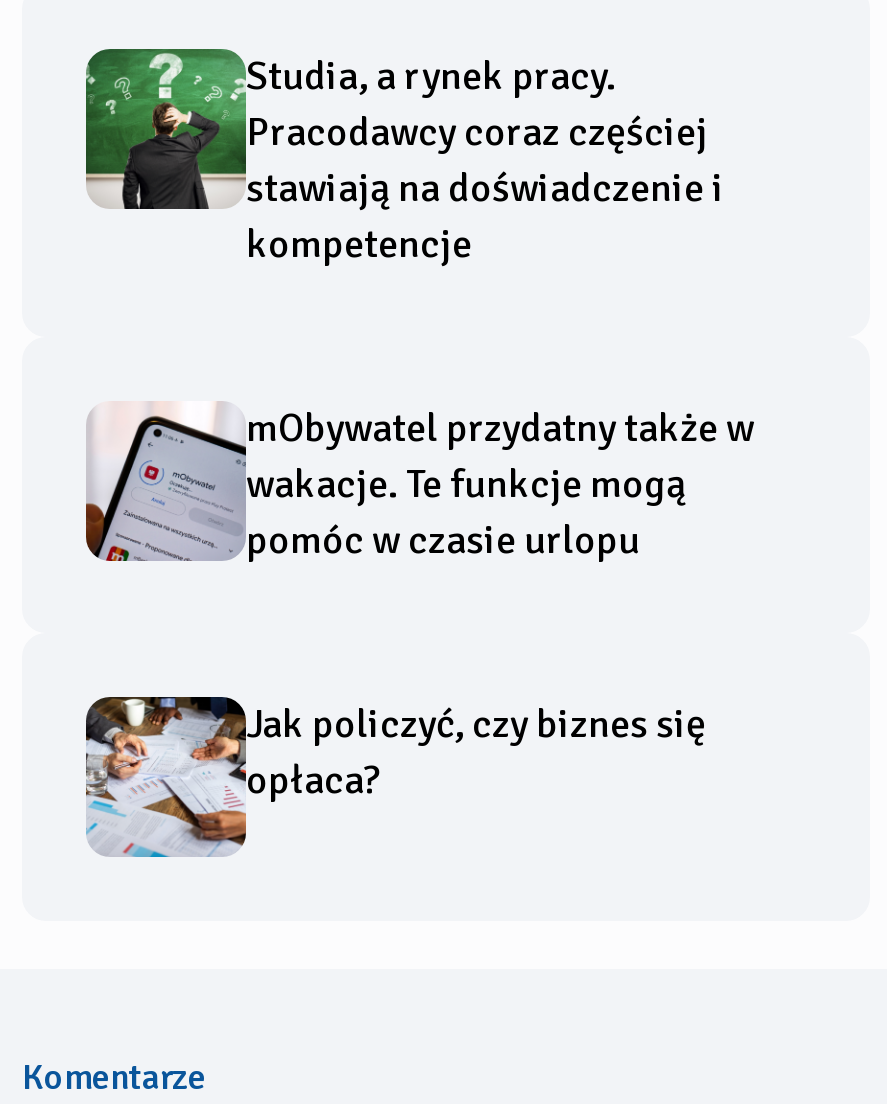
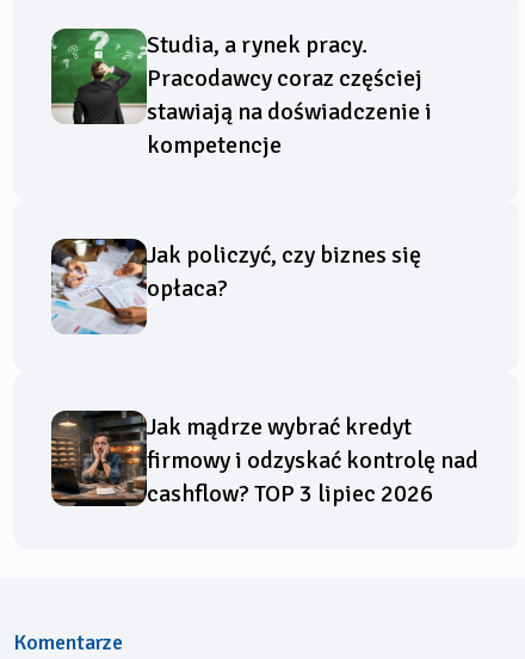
- [image]
- mObywatel przydatny także w
- wakacje. Te funkcje mogą
- pomóc w czasie urlopu

moved up: [image] | Jak policzyć, czy biznes się | opłaca?

+ [image]
+ Jak mądrze wybrać kredyt
+ firmowy i odzyskać kontrolę nad
+ cashflow? TOP 3 lipiec 2026
